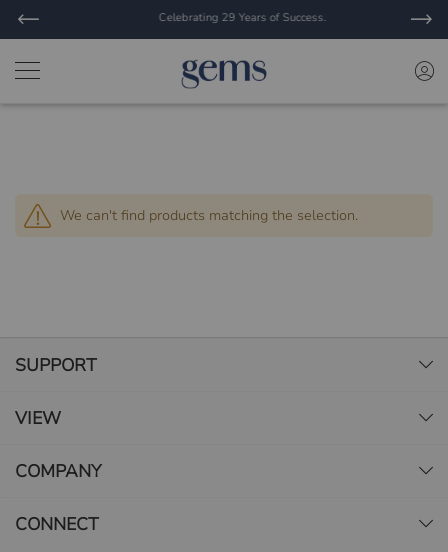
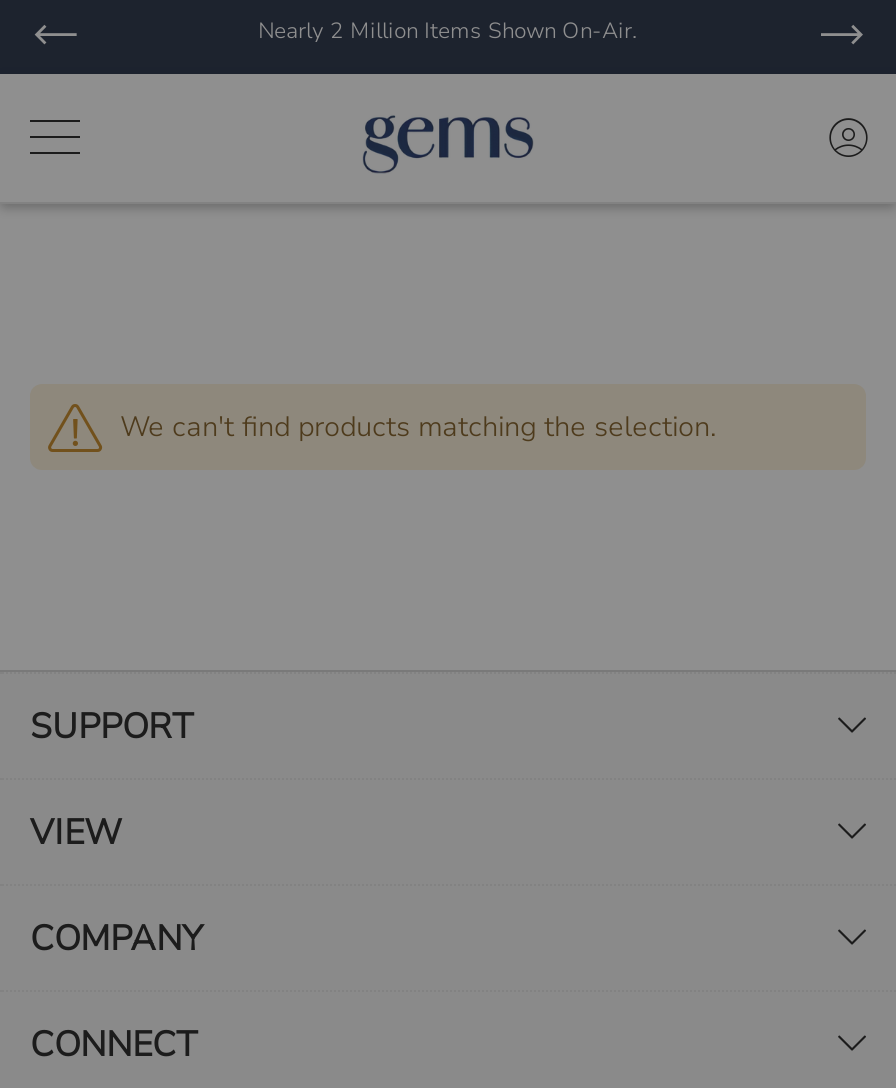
- Celebrating 29 Years of Success.
+ Nearly 2 Million Items Shown On-Air.
